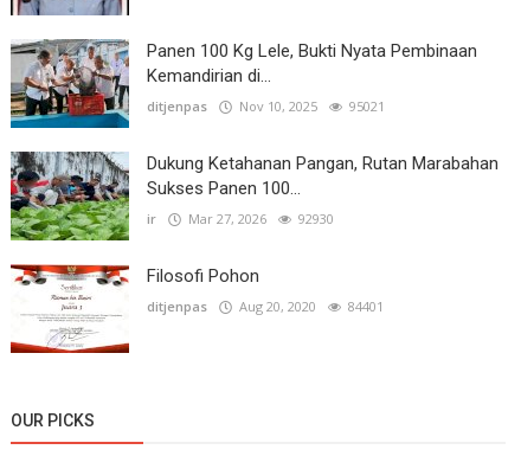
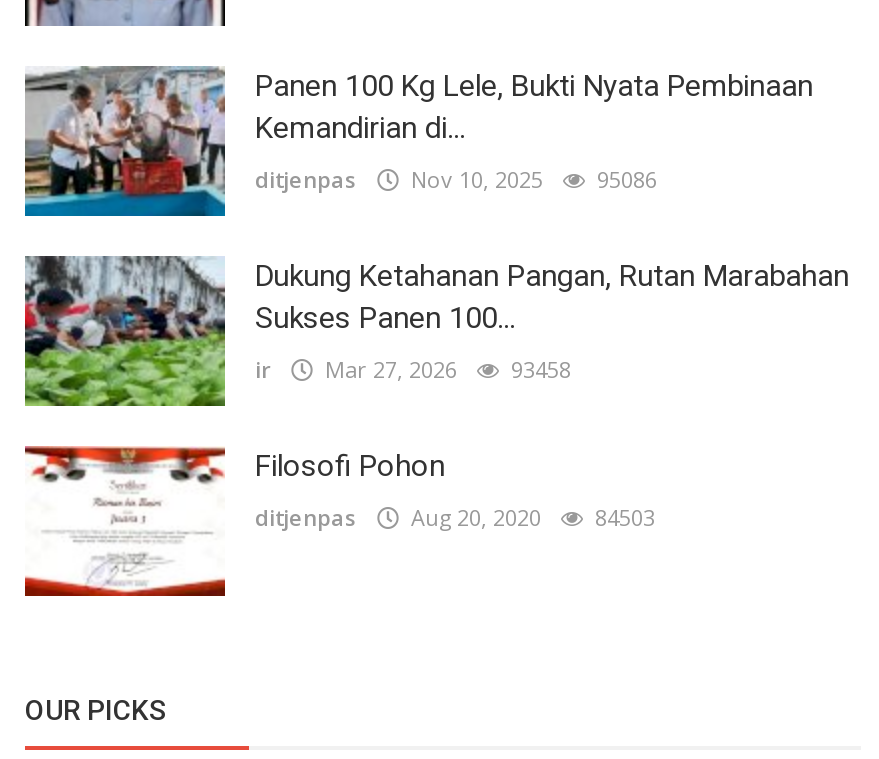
- ditjenpas Nov 10, 2025 95021
+ ditjenpas Nov 10, 2025 95086

- ir Mar 27, 2026 92930
+ ir Mar 27, 2026 93458

- ditjenpas Aug 20, 2020 84401
+ ditjenpas Aug 20, 2020 84503
